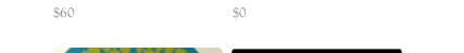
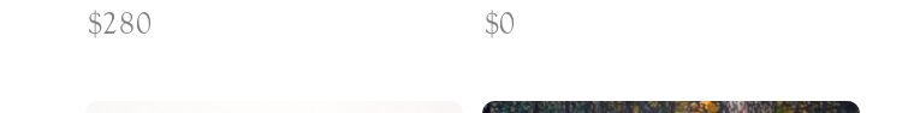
- $60
+ $280
